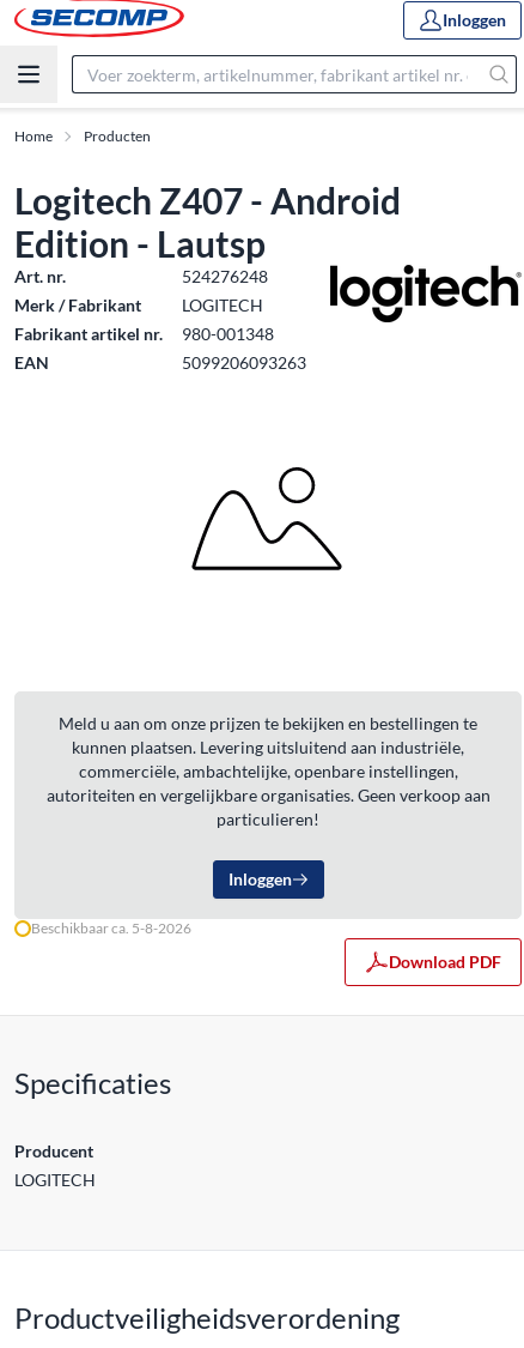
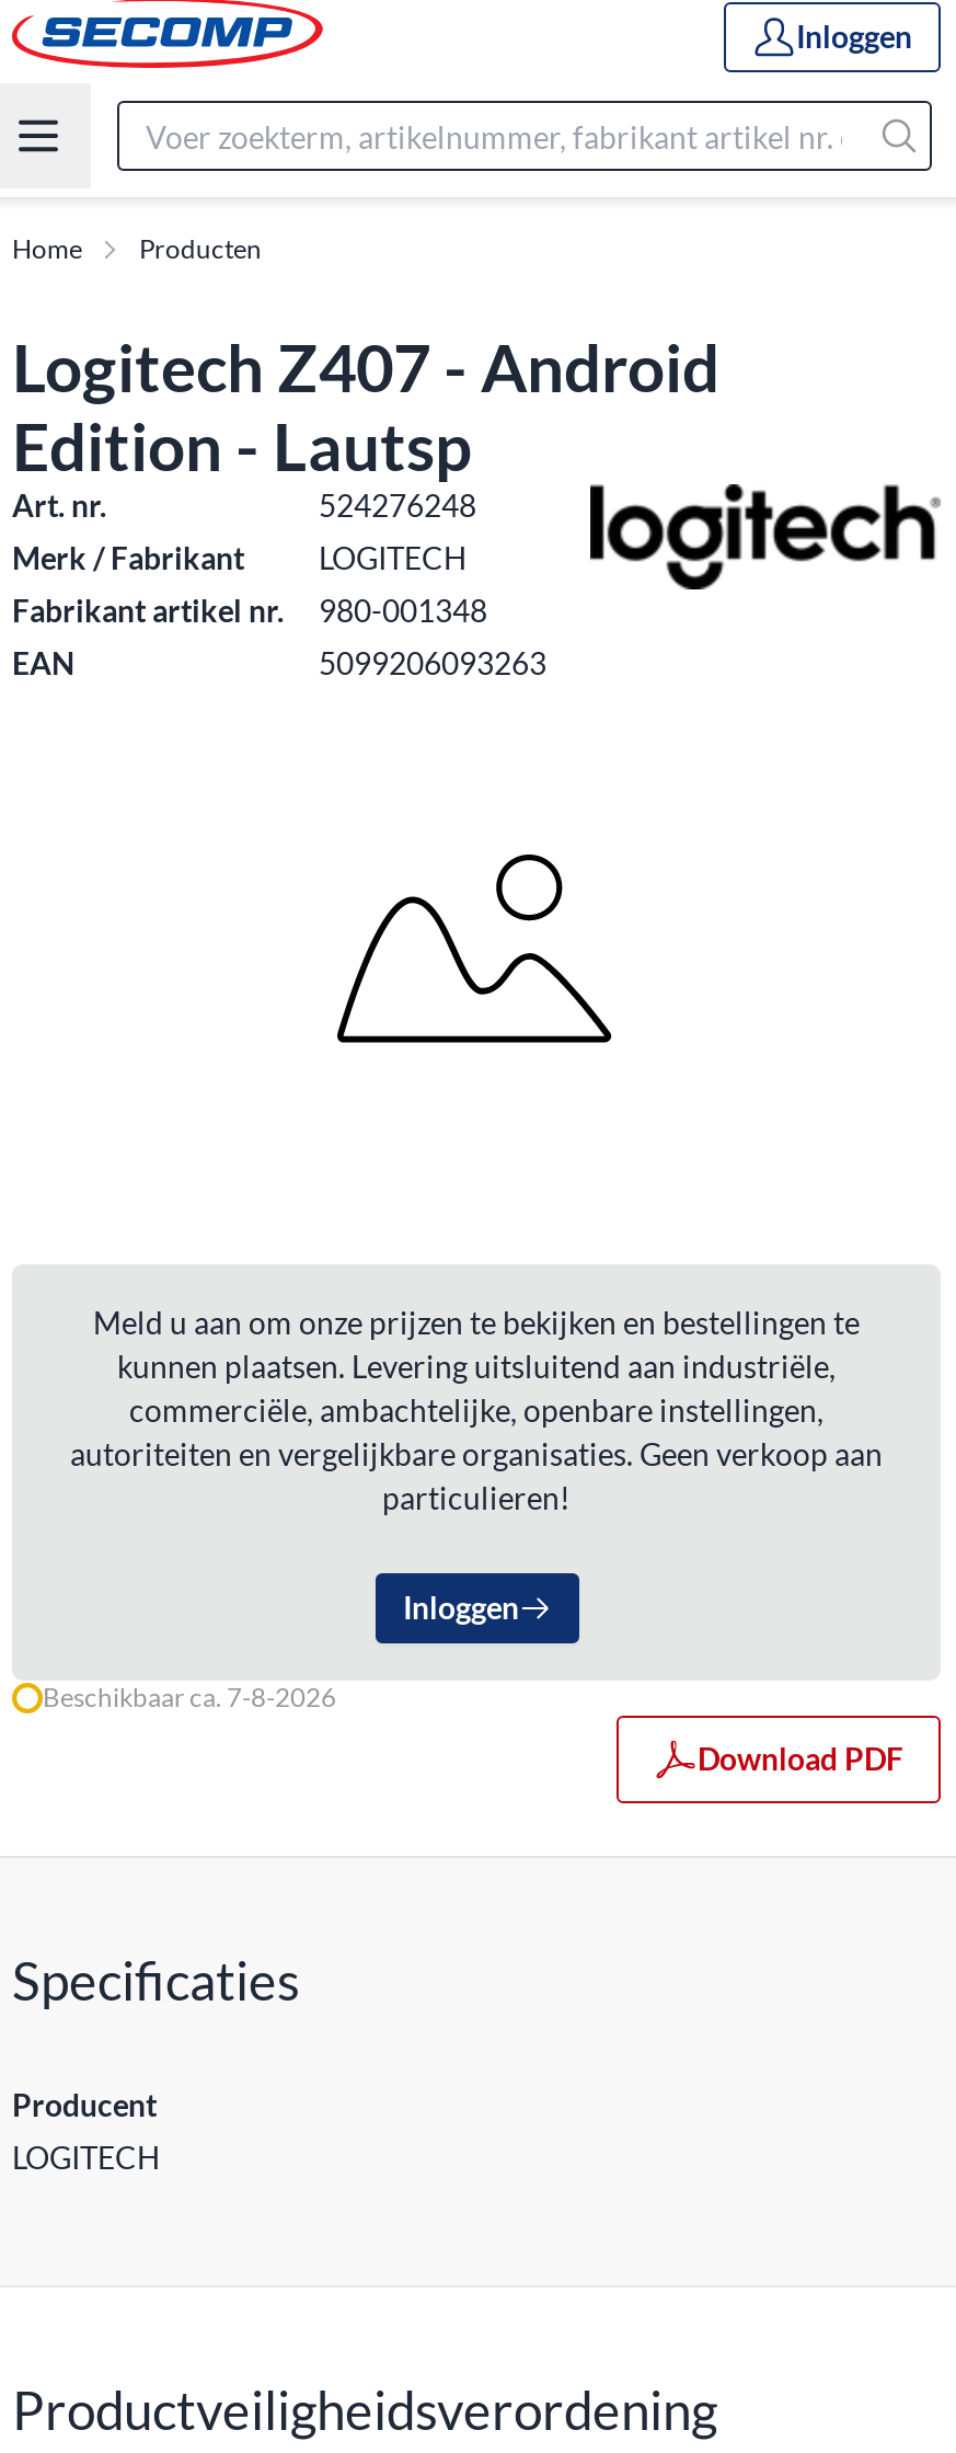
- Beschikbaar ca. 5-8-2026
+ Beschikbaar ca. 7-8-2026
